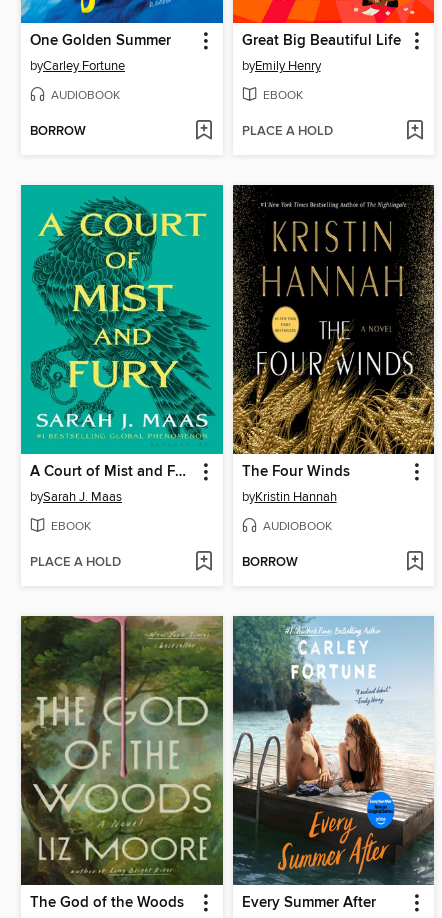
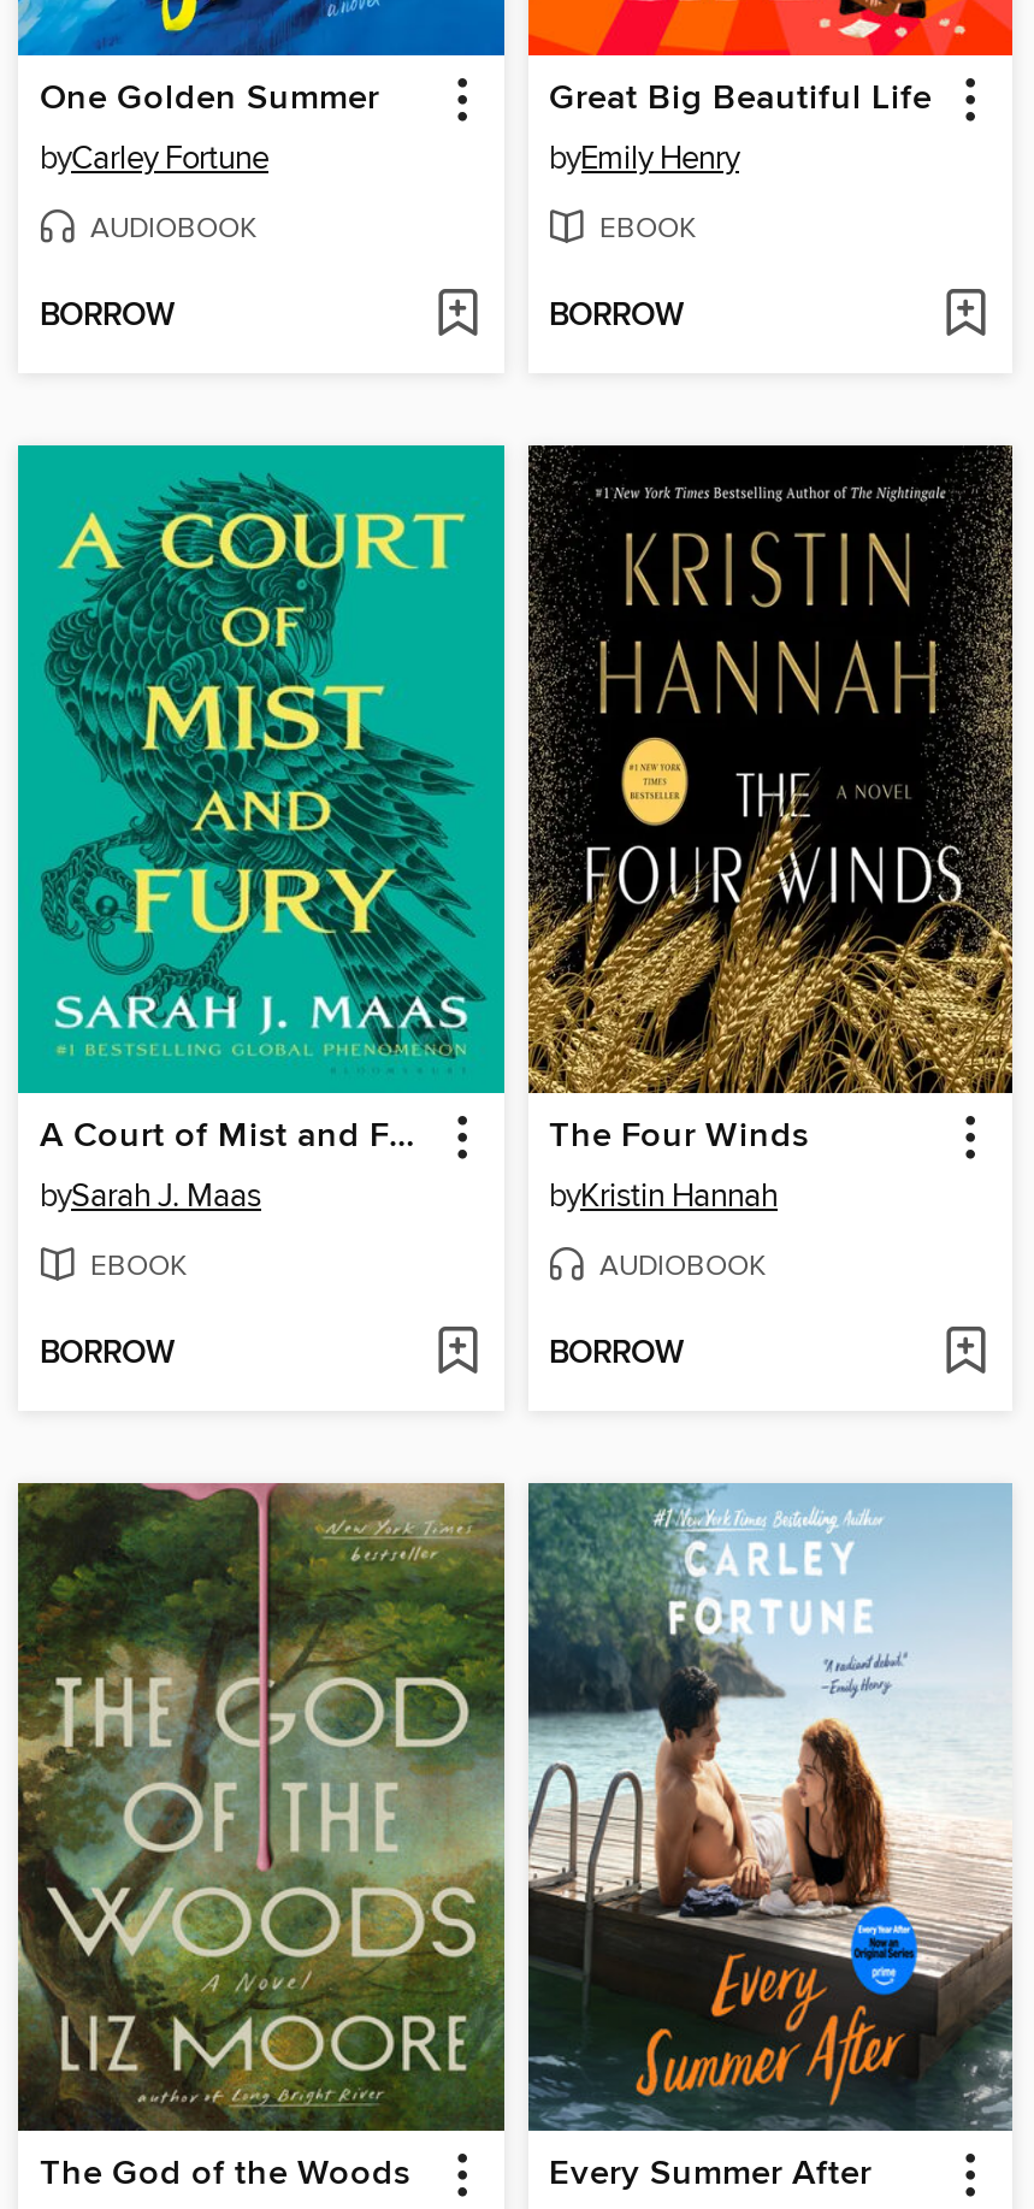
- PLACE A HOLD
+ BORROW

- PLACE A HOLD
+ BORROW
